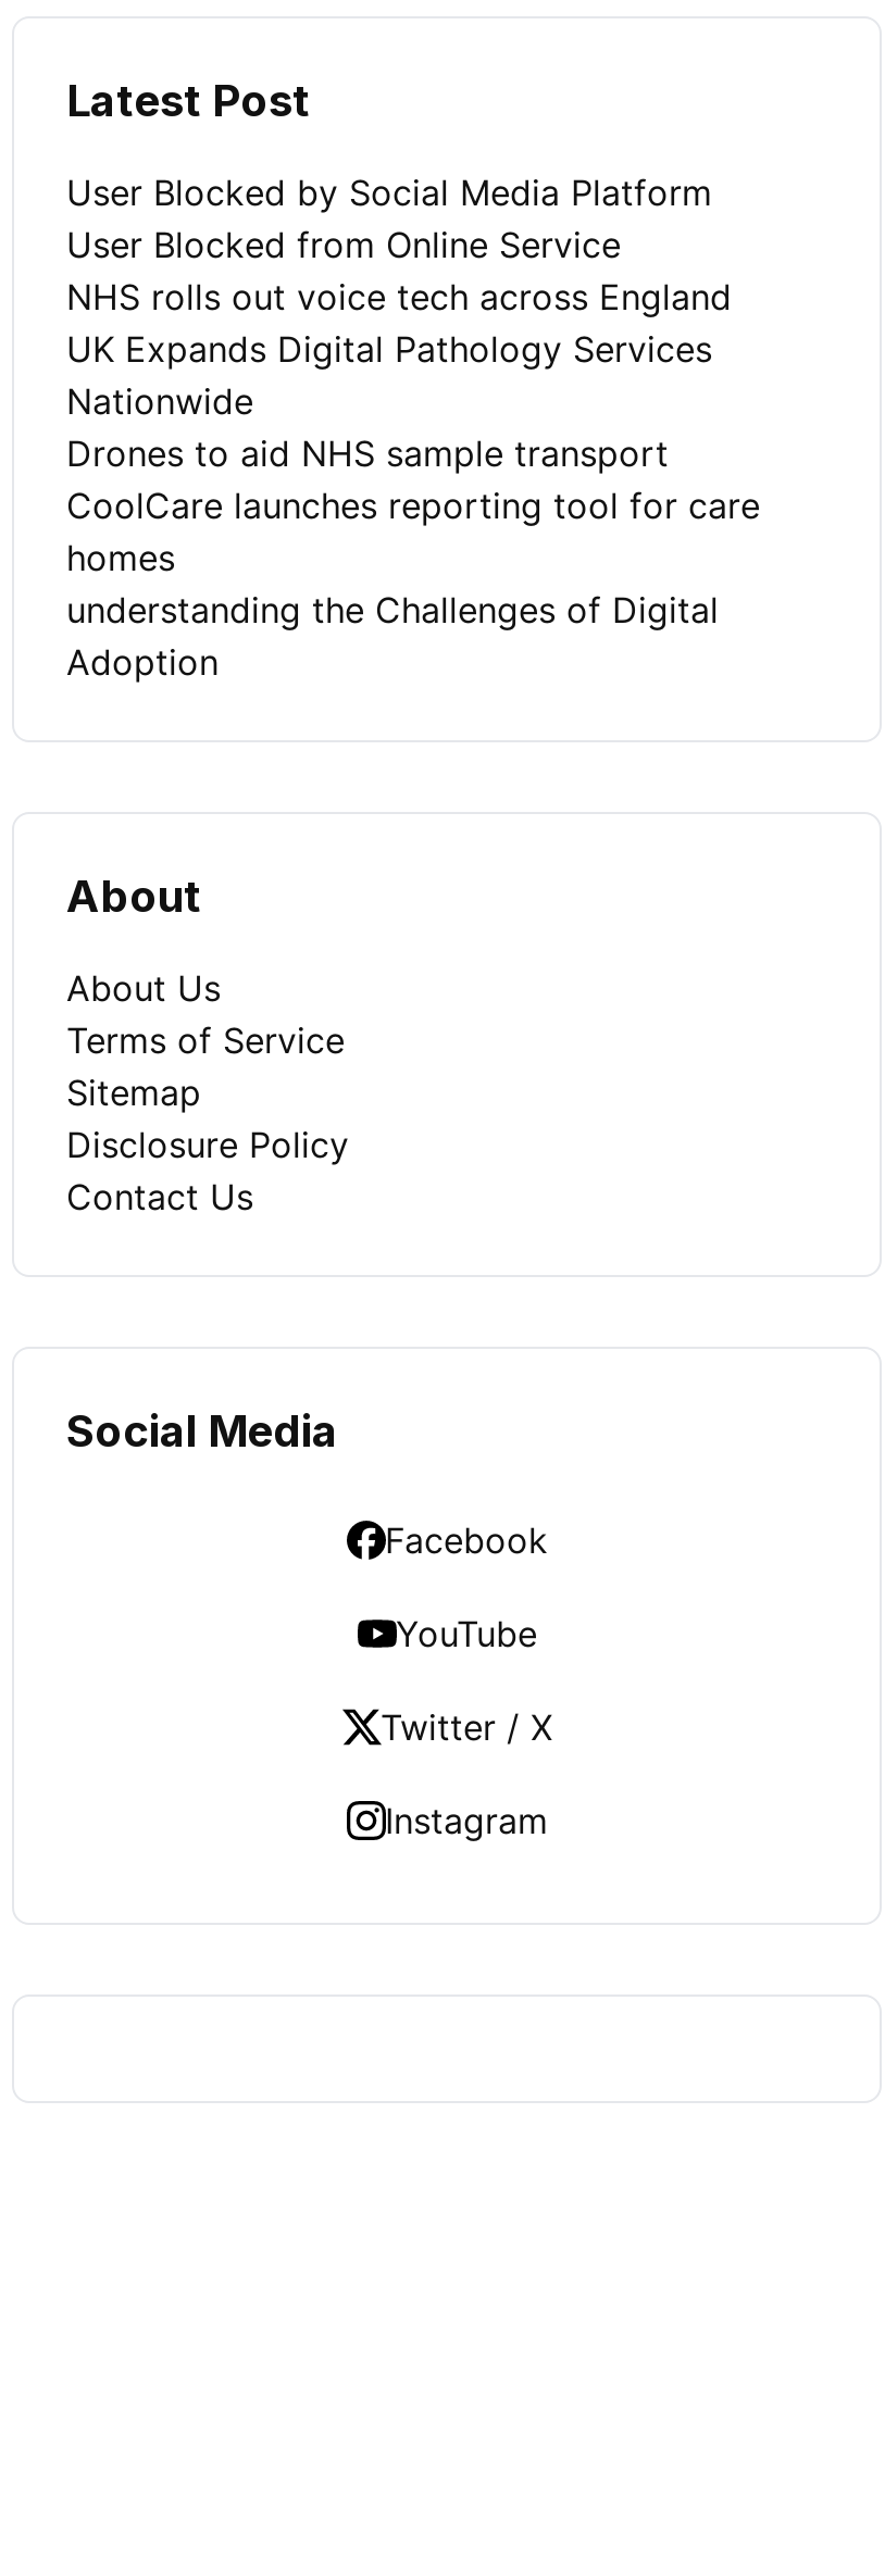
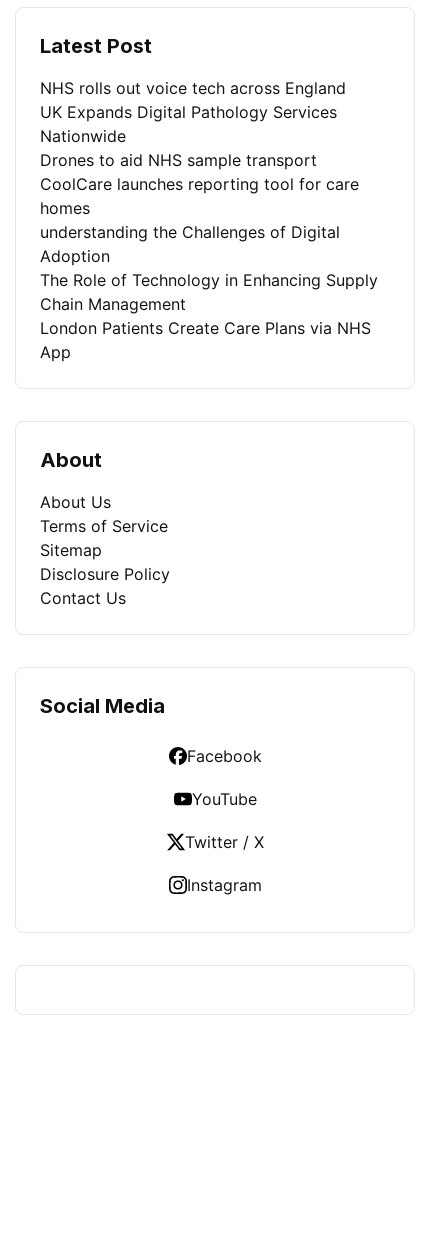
- User Blocked by Social Media Platform
- User Blocked from Online Service

moved up: NHS rolls out voice tech across England | UK Expands Digital Pathology Services | Nationwide | Drones to aid NHS sample transport | CoolCare launches reporting tool for care | homes | understanding the Challenges of Digital | Adoption

+ The Role of Technology in Enhancing Supply
+ Chain Management
+ London Patients Create Care Plans via NHS
+ App
